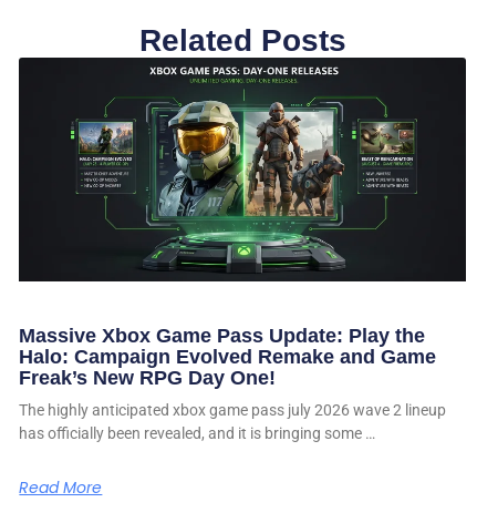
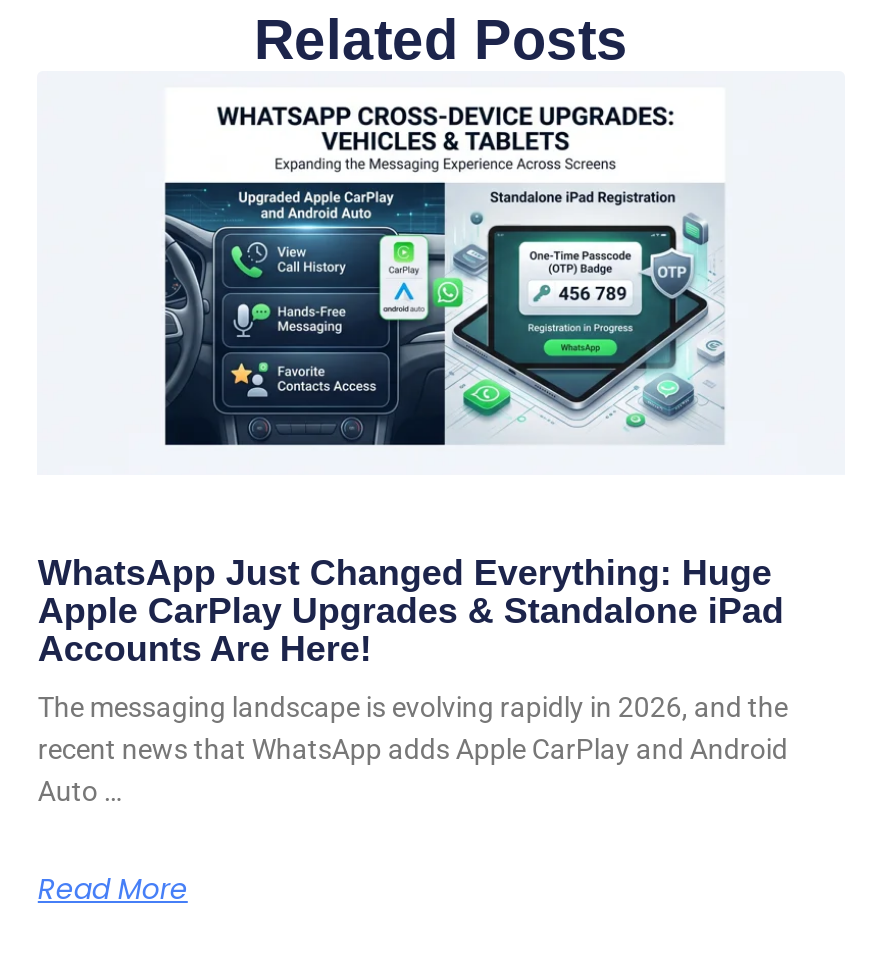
- [image]
- Massive Xbox Game Pass Update: Play the
- Halo: Campaign Evolved Remake and Game
- Freak’s New RPG Day One!
+ [image]
+ WhatsApp Just Changed Everything: Huge
+ Apple CarPlay Upgrades & Standalone iPad
+ Accounts Are Here!

- The highly anticipated xbox game pass july 2026 wave 2 lineup
- has officially been revealed, and it is bringing some …
+ The messaging landscape is evolving rapidly in 2026, and the
+ recent news that WhatsApp adds Apple CarPlay and Android
+ Auto …
